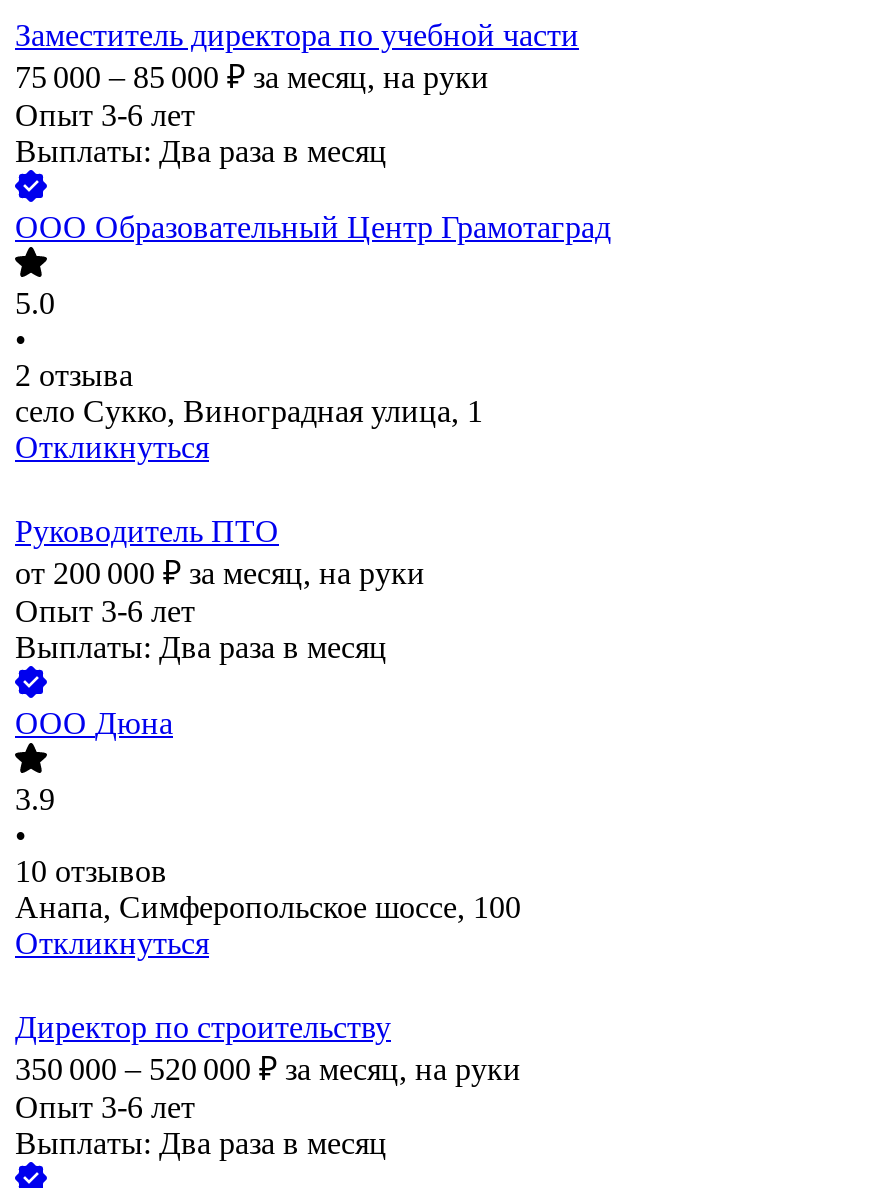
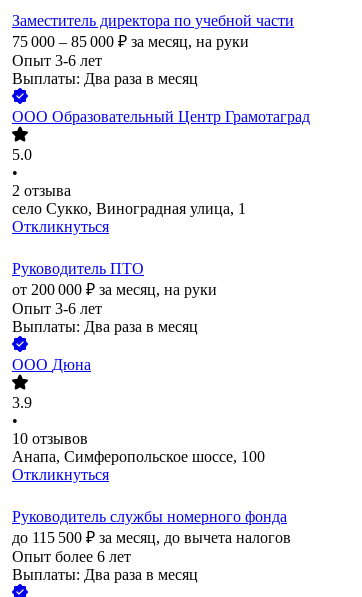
- Директор по строительству
- 350 000 – 520 000 ₽ за месяц, на руки
- Опыт 3-6 лет
+ Руководитель службы номерного фонда
+ до 115 500 ₽ за месяц, до вычета налогов
+ Опыт более 6 лет
